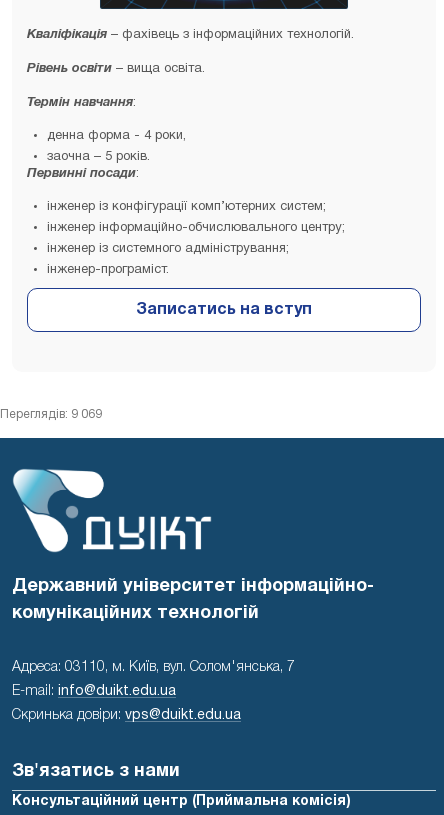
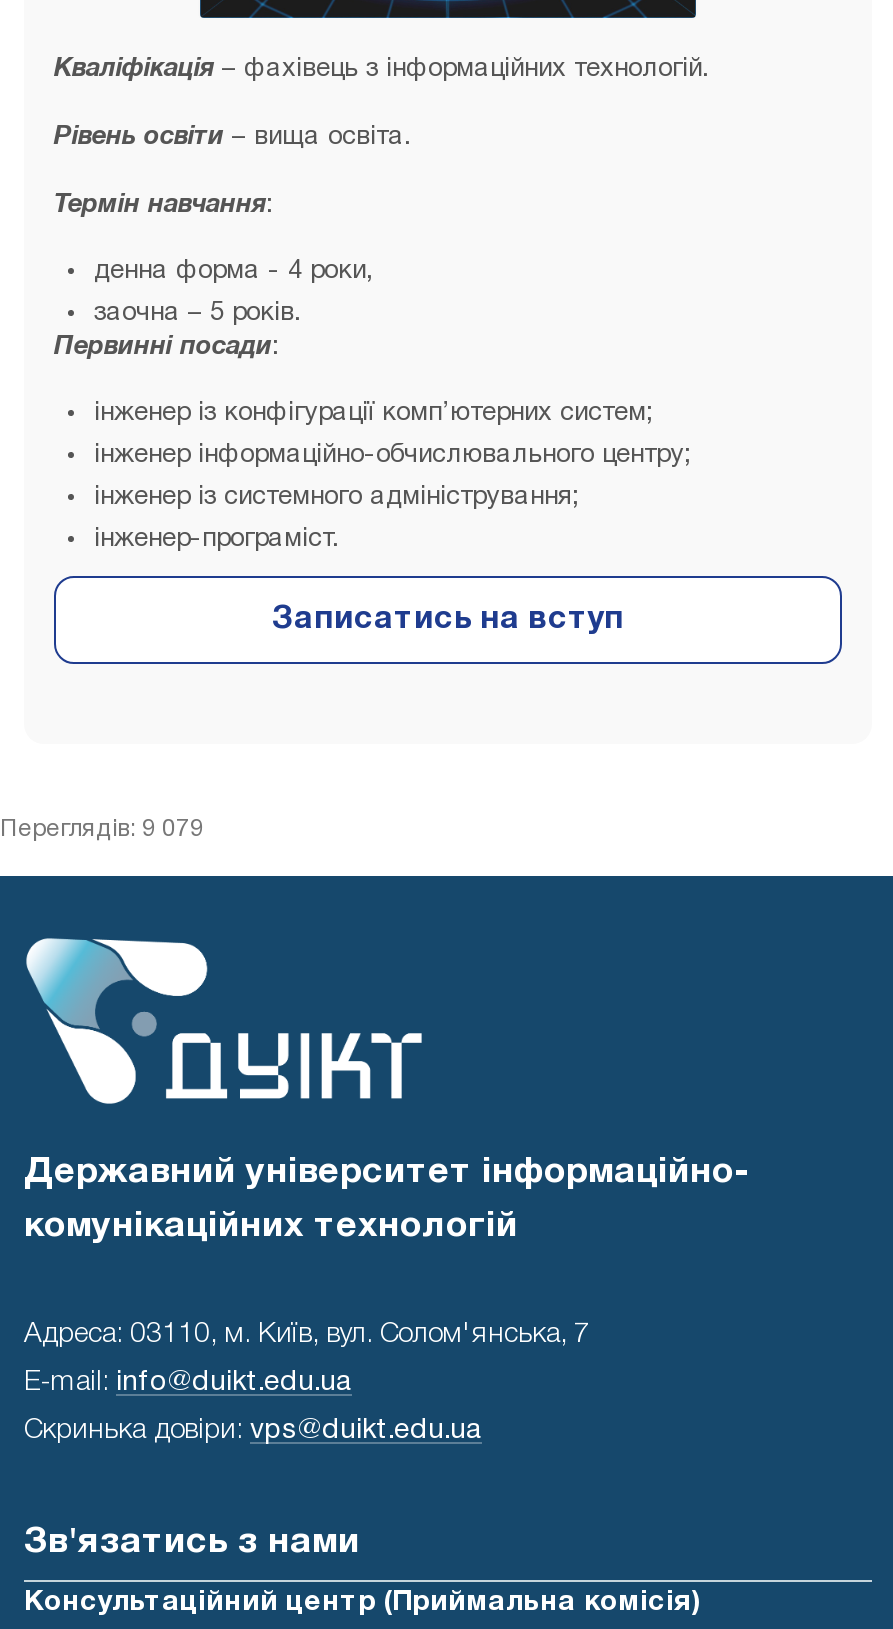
- Переглядів: 9 069
+ Переглядів: 9 079
